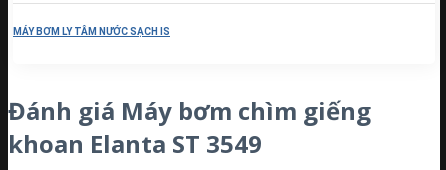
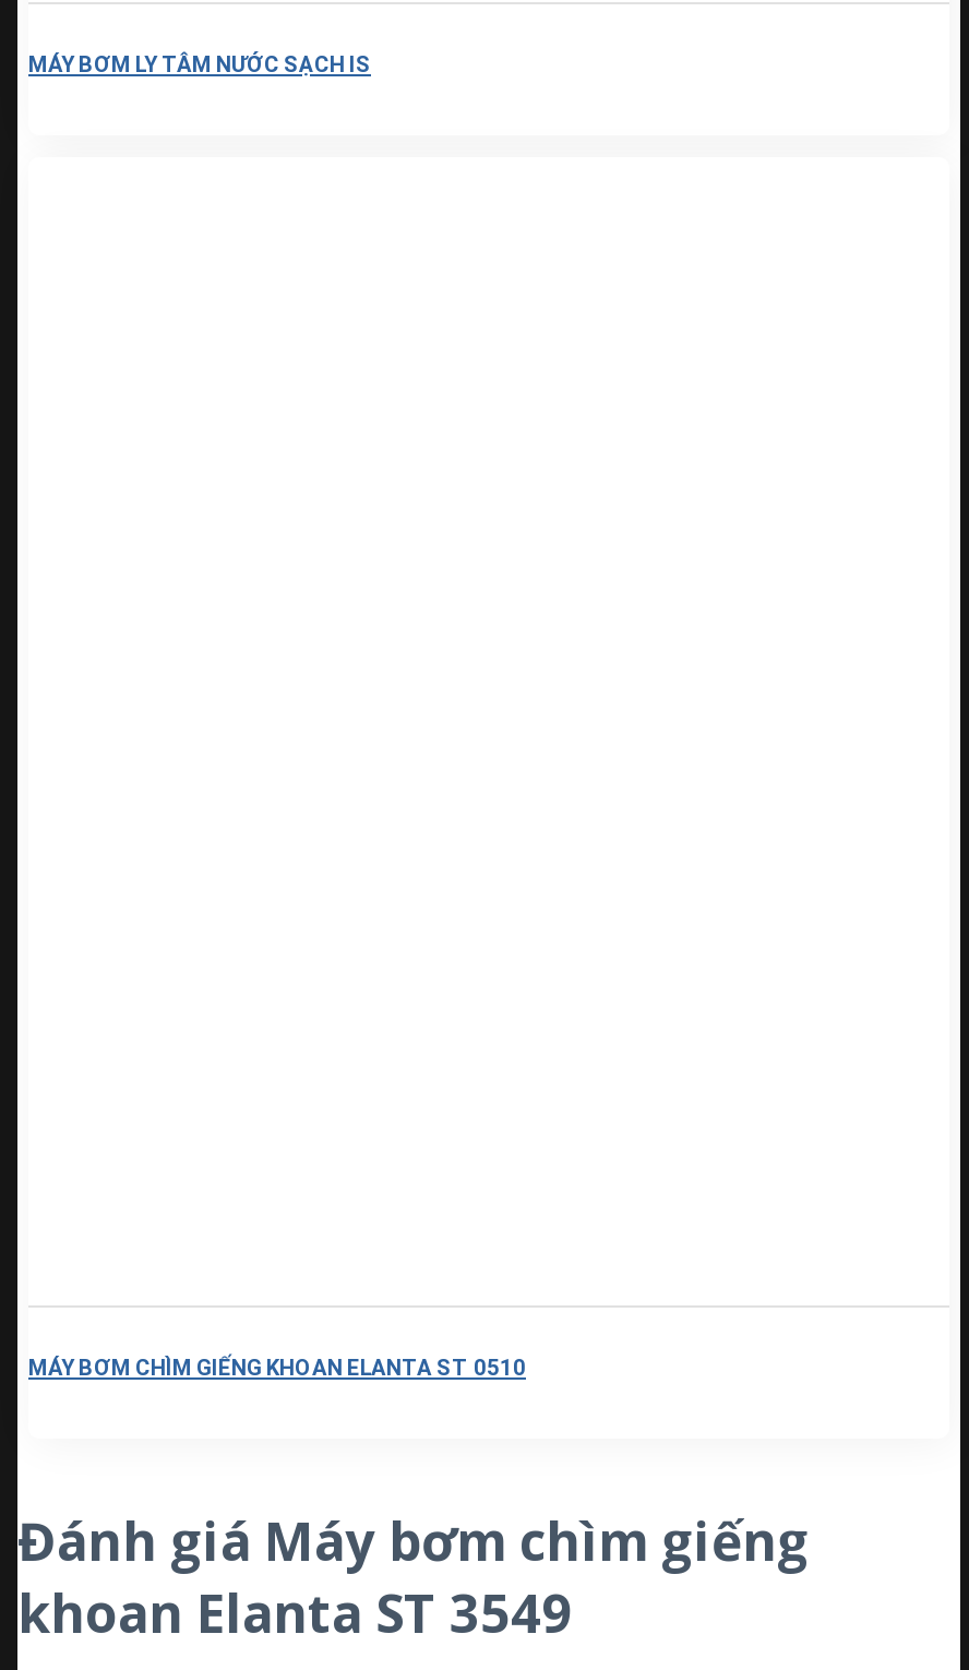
+ MÁY BƠM CHÌM GIẾNG KHOAN ELANTA ST 0510
